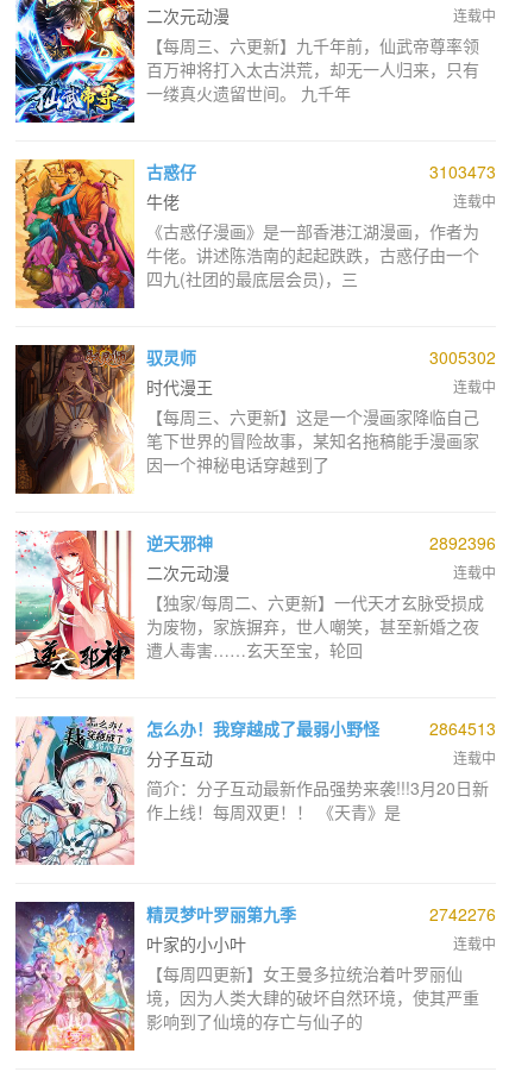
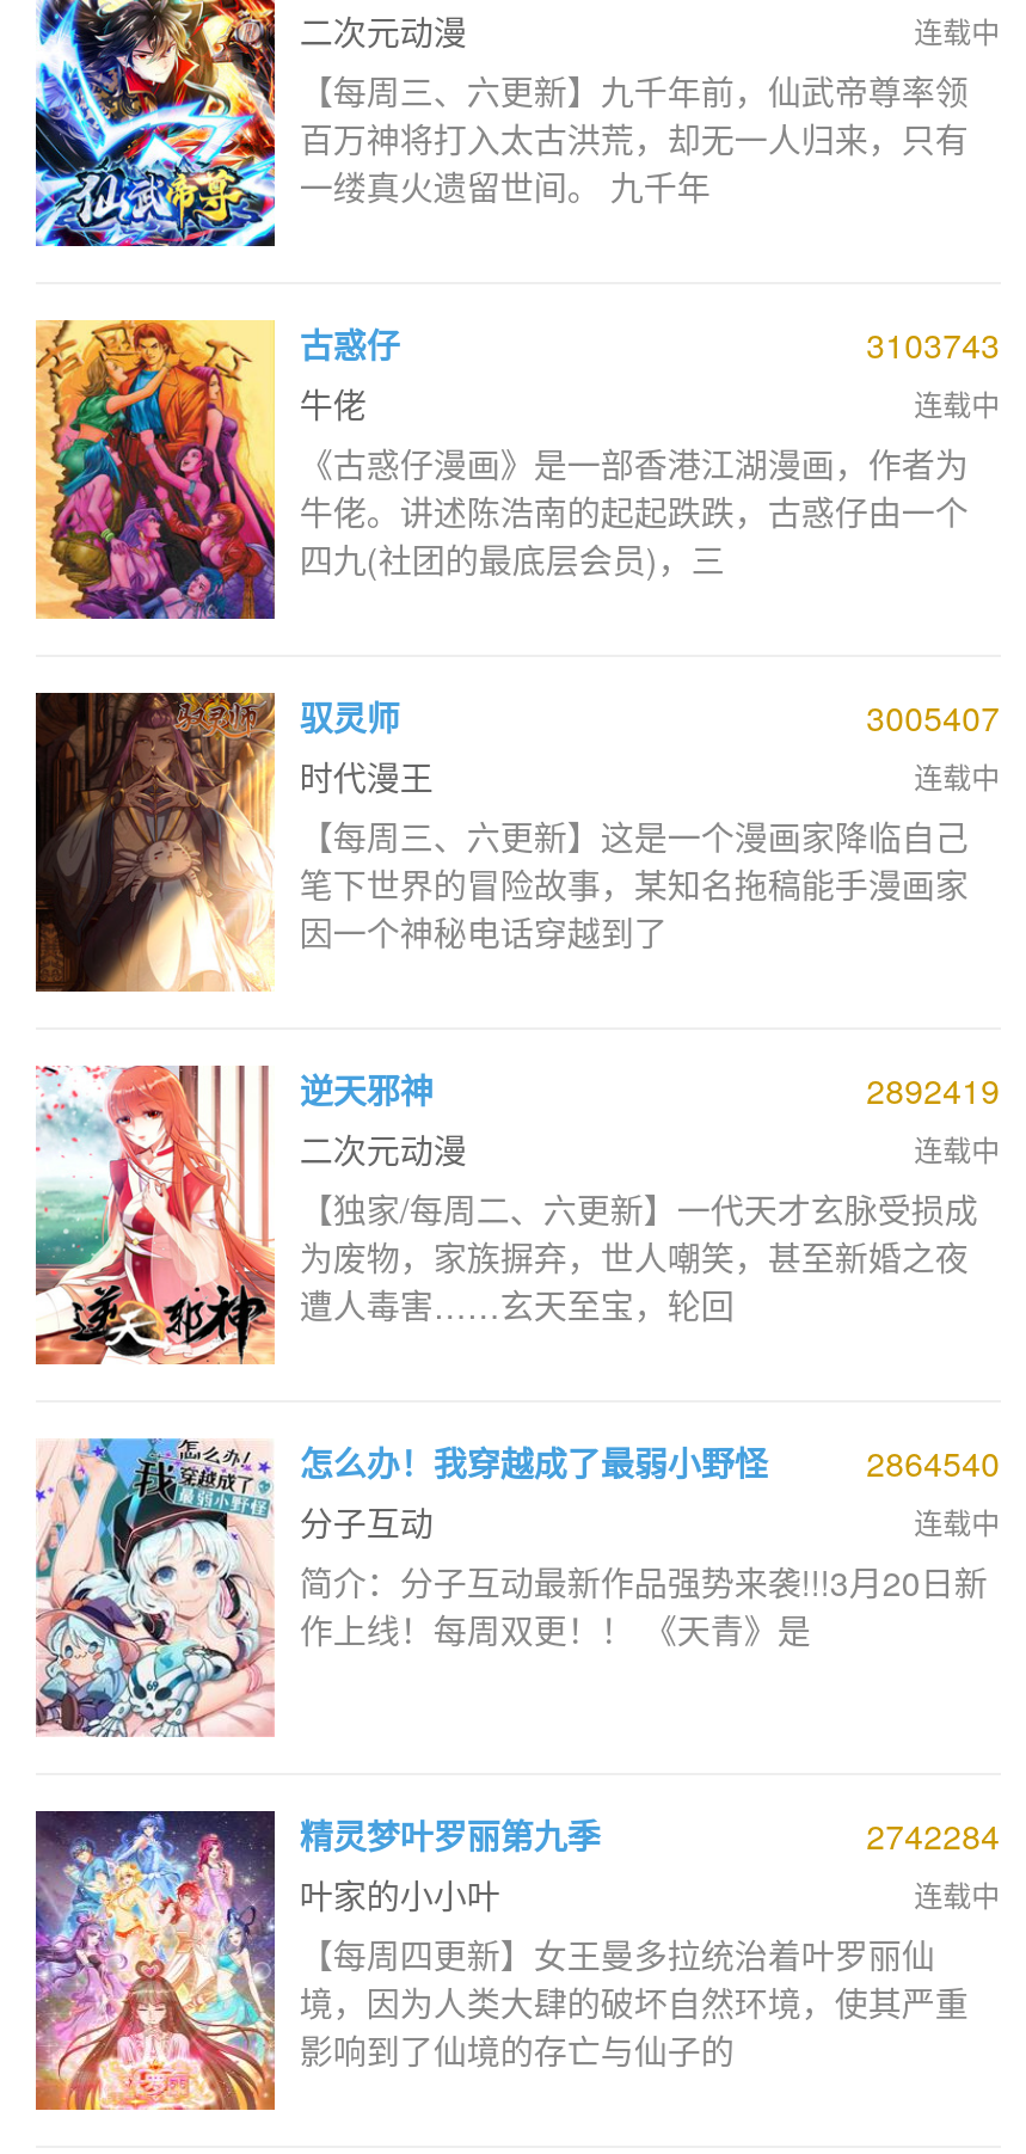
- 3103473
+ 3103743

- 3005302
+ 3005407

- 2892396
+ 2892419

- 2864513
+ 2864540

- 2742276
+ 2742284
